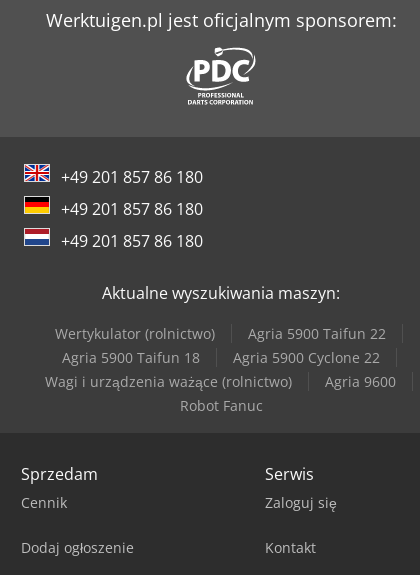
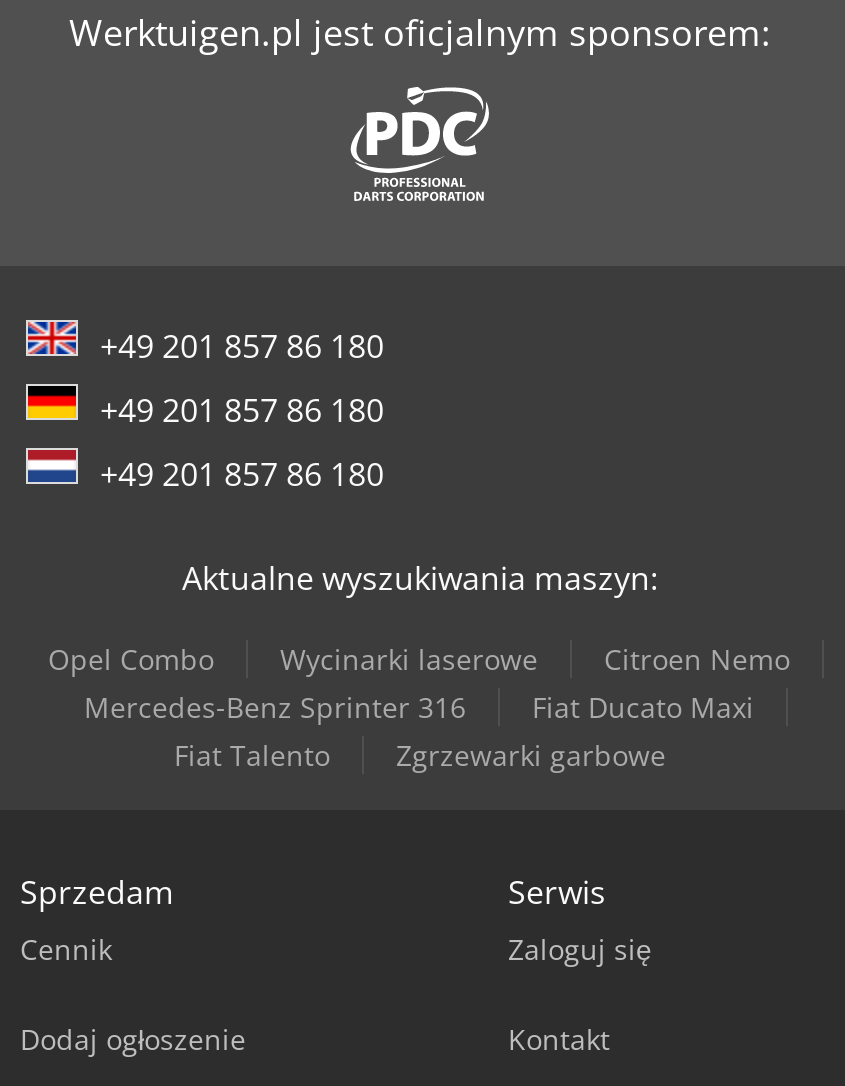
- Wertykulator (rolnictwo)
- Agria 5900 Taifun 22
- Agria 5900 Taifun 18
- Agria 5900 Cyclone 22
- Wagi i urządzenia ważące (rolnictwo)
- Agria 9600
- Robot Fanuc
+ Opel Combo
+ Wycinarki laserowe
+ Citroen Nemo
+ Mercedes-Benz Sprinter 316
+ Fiat Ducato Maxi
+ Fiat Talento
+ Zgrzewarki garbowe
